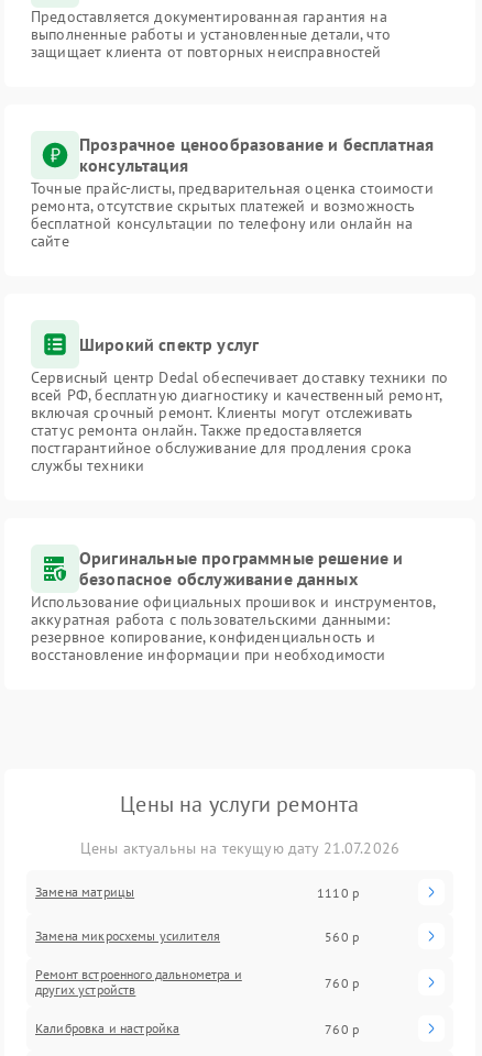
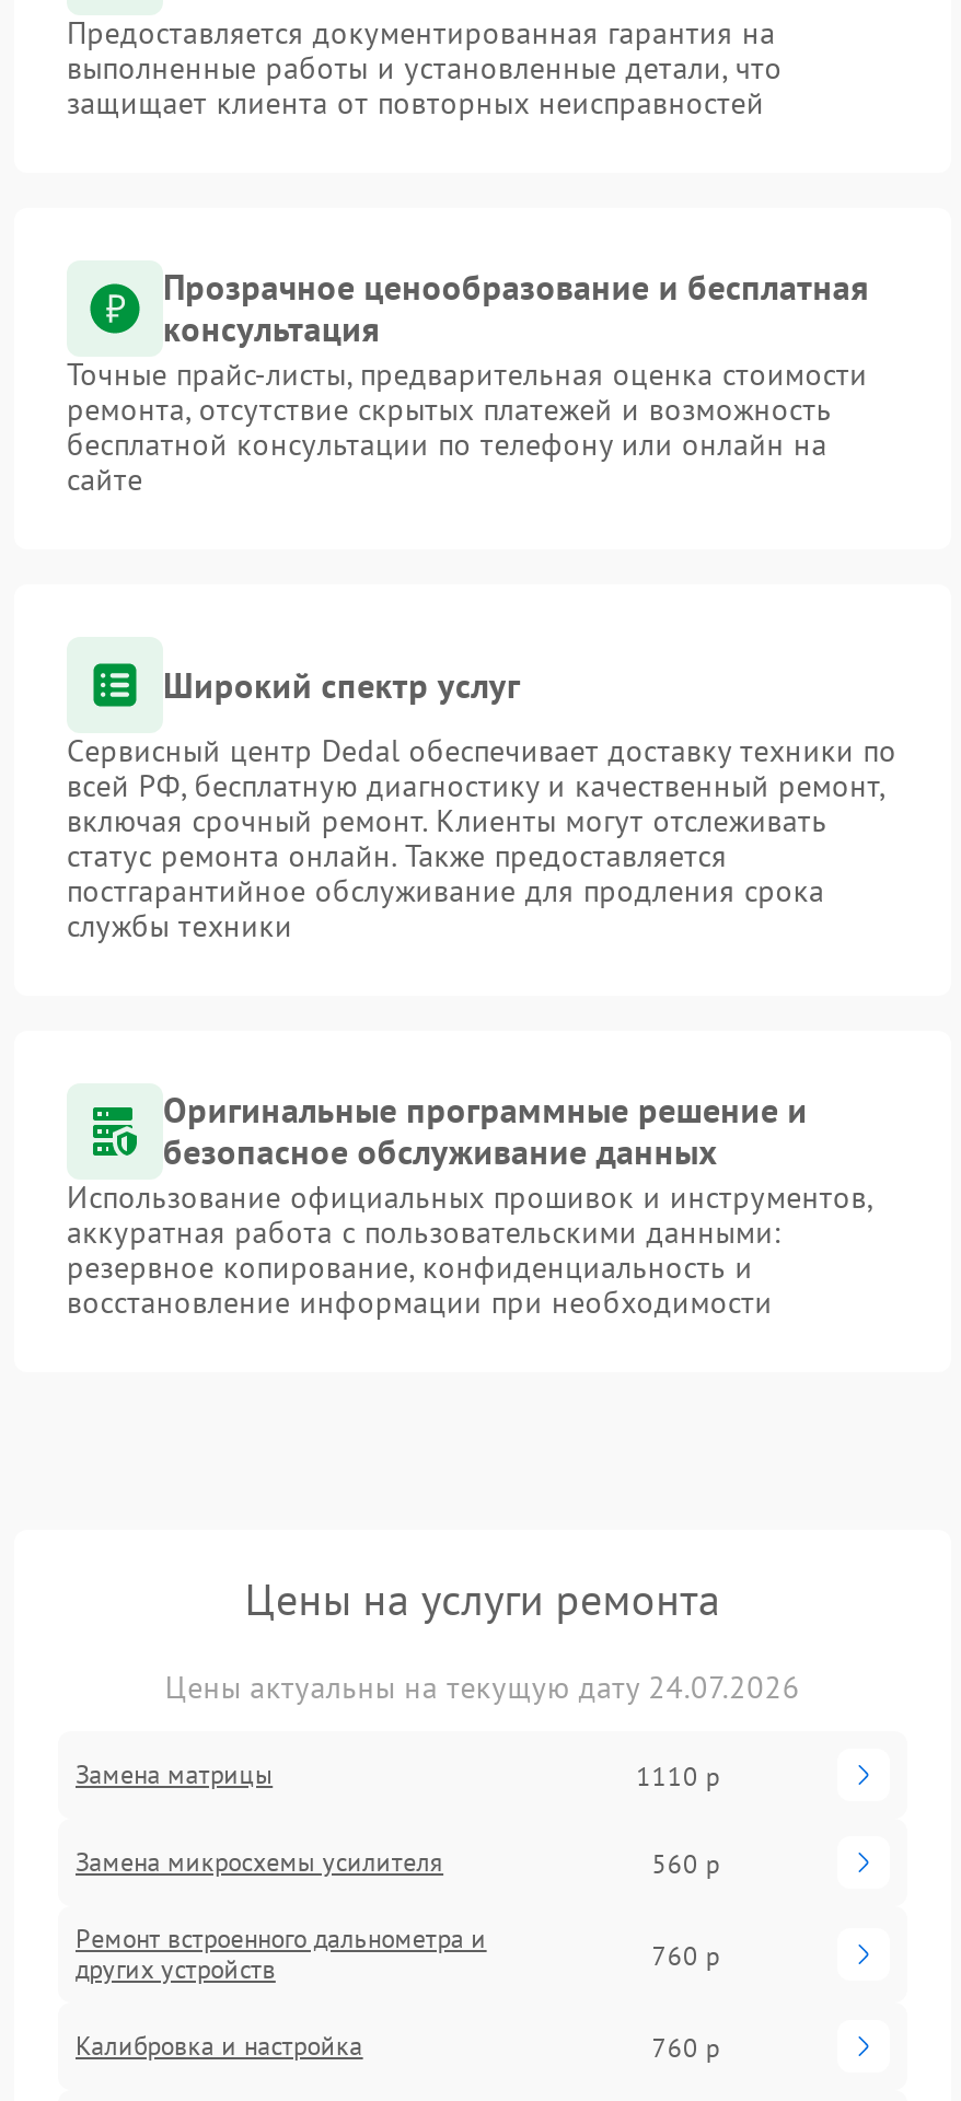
- Цены актуальны на текущую дату 21.07.2026
+ Цены актуальны на текущую дату 24.07.2026
